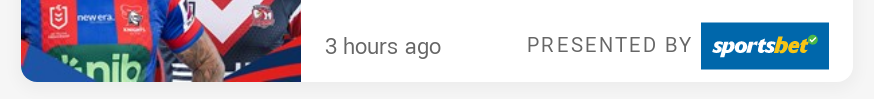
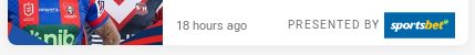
- 3 hours ago
+ 18 hours ago
